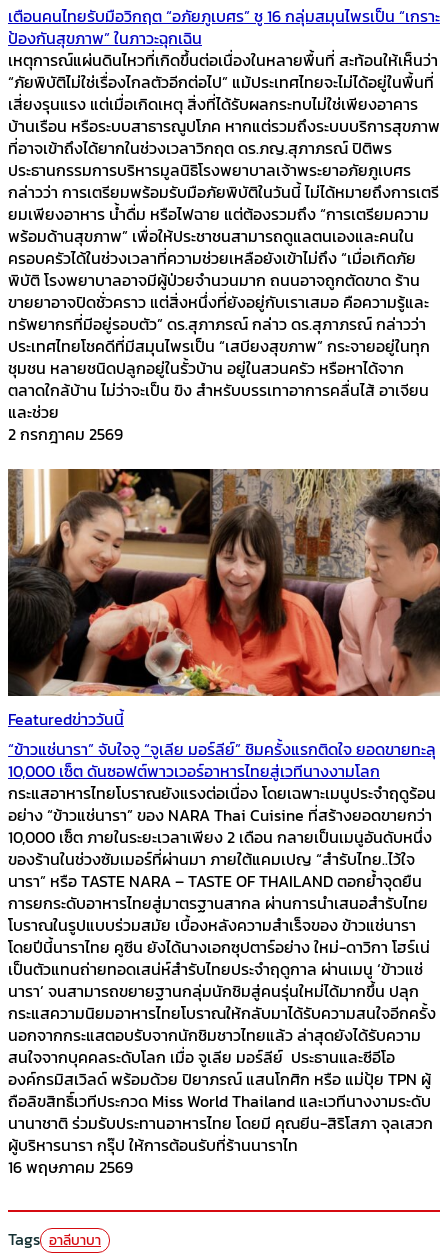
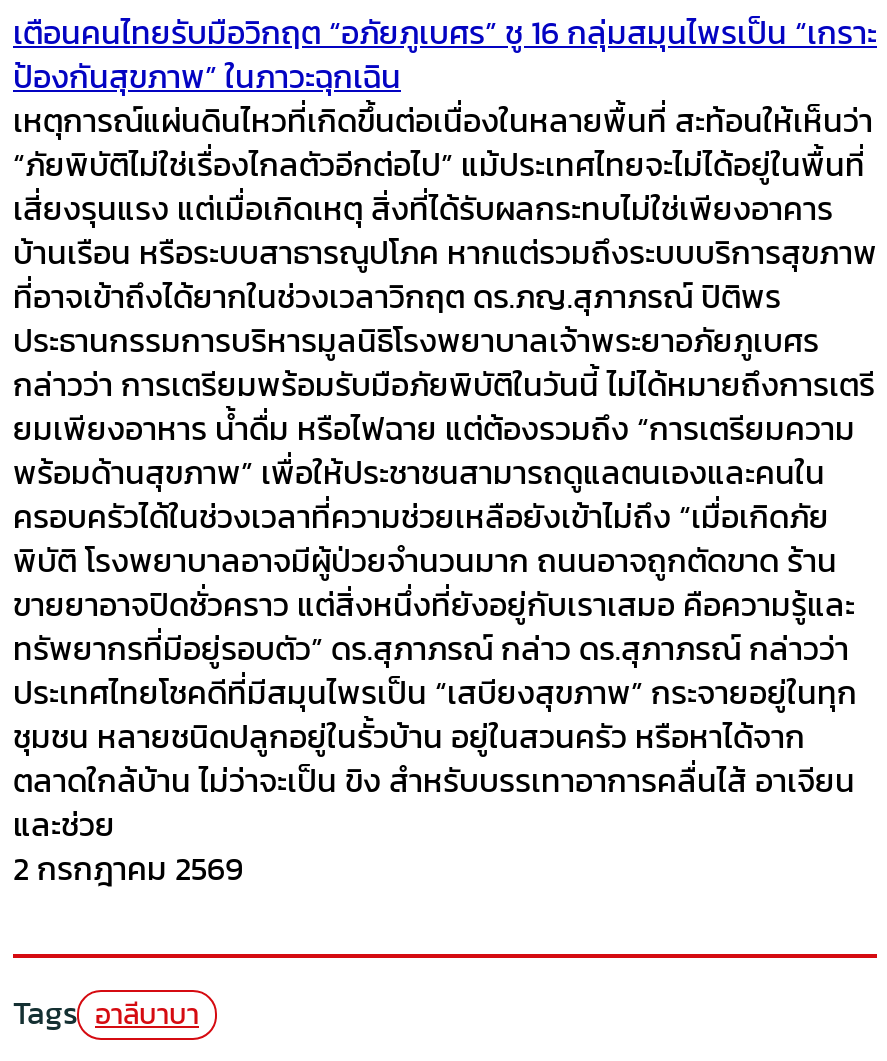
- [image]
- Featuredข่าววันนี้
- “ข้าวแช่นารา” จับใจจู “จูเลีย มอร์ลีย์” ชิมครั้งแรกติดใจ ยอดขายทะลุ
- 10,000 เซ็ต ดันซอฟต์พาวเวอร์อาหารไทยสู่เวทีนางงามโลก
- กระแสอาหารไทยโบราณยังแรงต่อเนื่อง โดยเฉพาะเมนูประจำฤดูร้อน
- อย่าง “ข้าวแช่นารา” ของ NARA Thai Cuisine ที่สร้างยอดขายกว่า
- 10,000 เซ็ต ภายในระยะเวลาเพียง 2 เดือน กลายเป็นเมนูอันดับหนึ่ง
- ของร้านในช่วงซัมเมอร์ที่ผ่านมา ภายใต้แคมเปญ “สำรับไทย..ไว้ใจ
- นารา” หรือ TASTE NARA – TASTE OF THAILAND ตอกย้ำจุดยืน
- การยกระดับอาหารไทยสู่มาตรฐานสากล ผ่านการนำเสนอสำรับไทย
- โบราณในรูปแบบร่วมสมัย เบื้องหลังความสำเร็จของ ข้าวแช่นารา
- โดยปีนี้นาราไทย คูซีน ยังได้นางเอกซุปตาร์อย่าง ใหม่-ดาวิกา โฮร์เน่
- เป็นตัวแทนถ่ายทอดเสน่ห์สำรับไทยประจำฤดูกาล ผ่านเมนู ‘ข้าวแช่
- นารา’ จนสามารถขยายฐานกลุ่มนักชิมสู่คนรุ่นใหม่ได้มากขึ้น ปลุก
- กระแสความนิยมอาหารไทยโบราณให้กลับมาได้รับความสนใจอีกครั้ง
- นอกจากกระแสตอบรับจากนักชิมชาวไทยแล้ว ล่าสุดยังได้รับความ
- สนใจจากบุคคลระดับโลก เมื่อ จูเลีย มอร์ลีย์ ประธานและซีอีโอ
- องค์กรมิสเวิลด์ พร้อมด้วย ปิยาภรณ์ แสนโกศิก หรือ แม่ปุ้ย TPN ผู้
- ถือลิขสิทธิ์เวทีประกวด Miss World Thailand และเวทีนางงามระดับ
- นานาชาติ ร่วมรับประทานอาหารไทย โดยมี คุณยีน-สิริโสภา จุลเสวก
- ผู้บริหารนารา กรุ๊ป ให้การต้อนรับที่ร้านนาราไท
- 16 พฤษภาคม 2569
